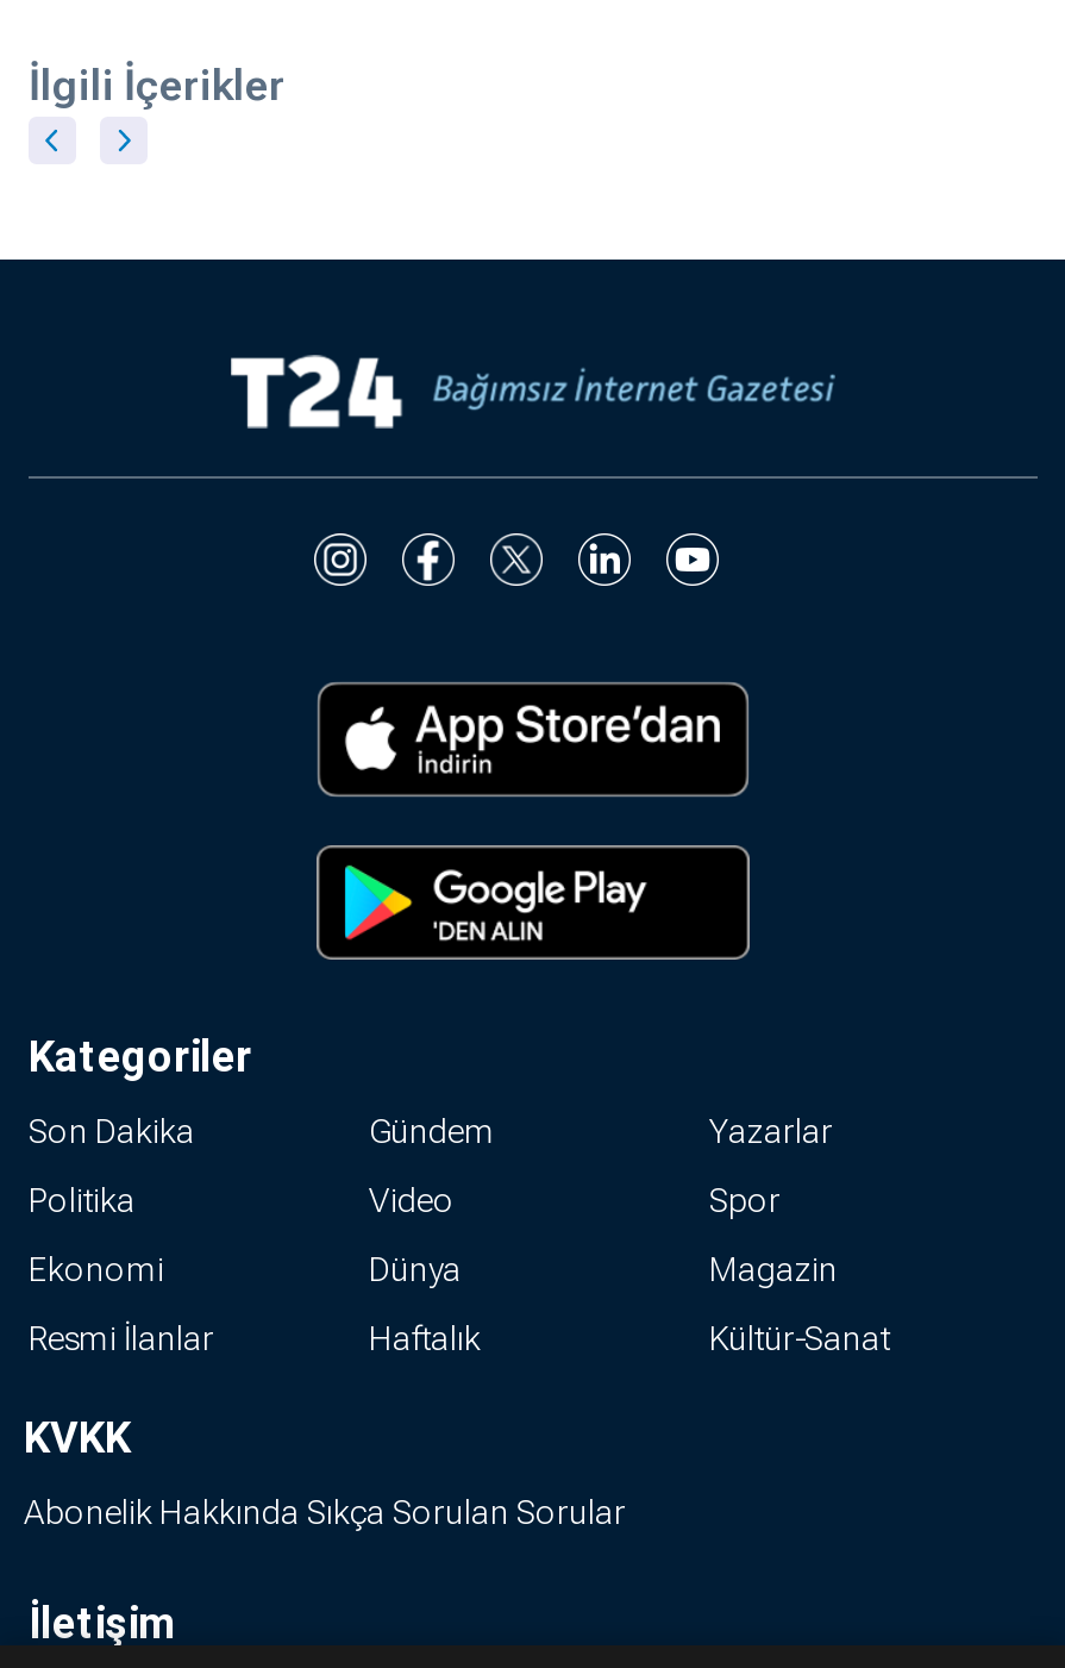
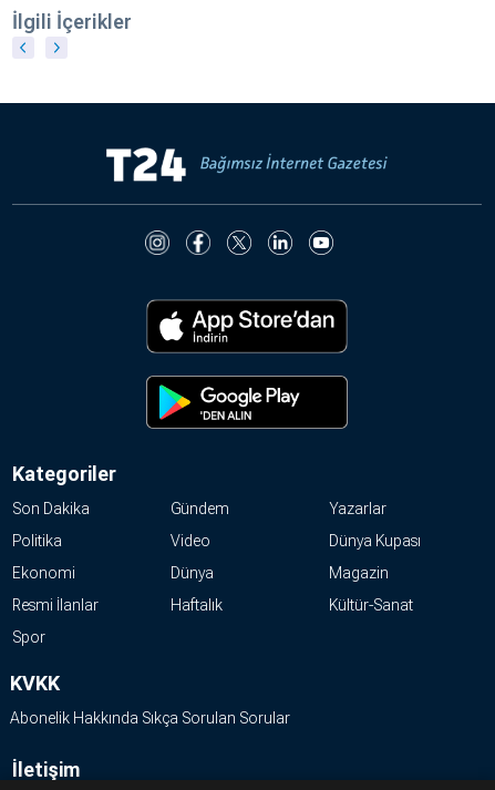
moved down: Spor

+ Dünya Kupası
